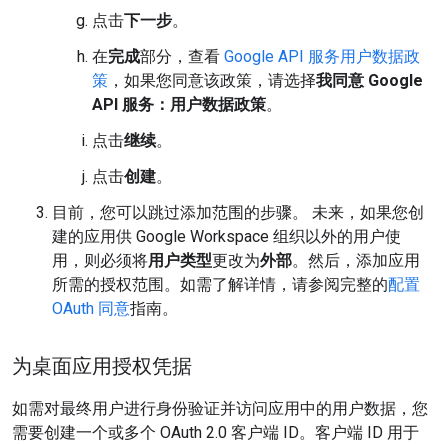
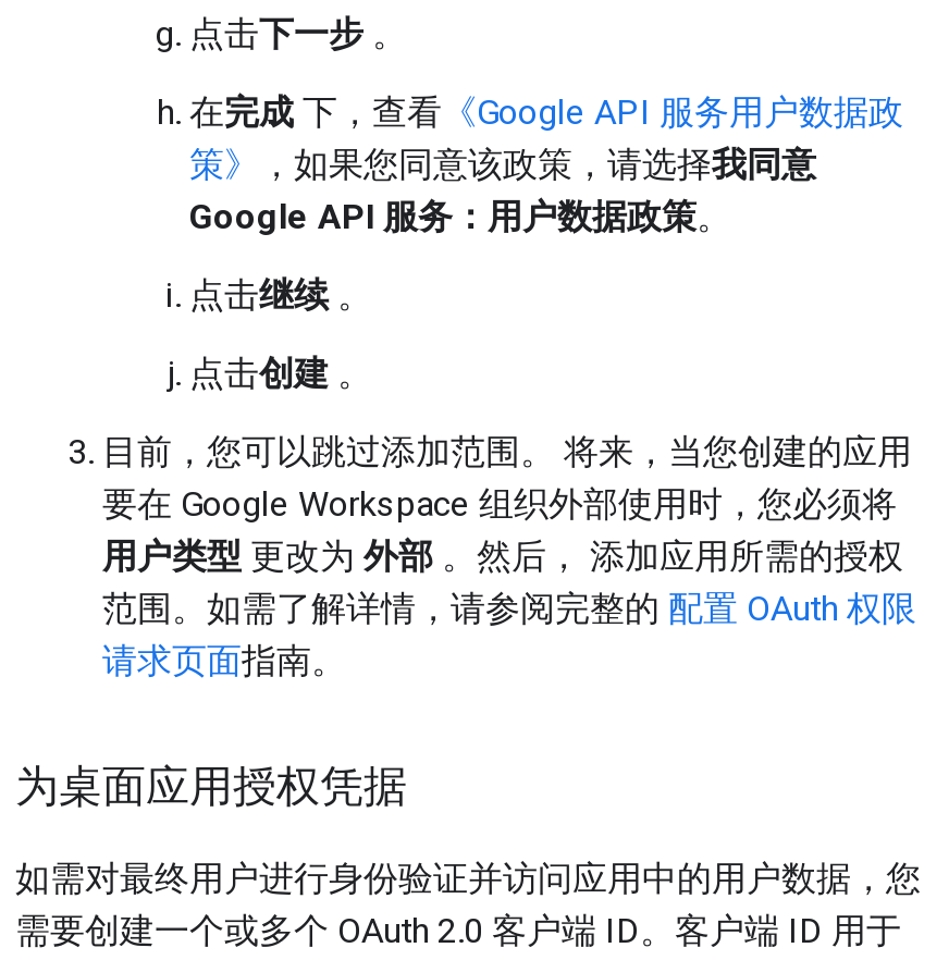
- 在完成部分，查看Google API 服务用户数据政
- 策，如果您同意该政策，请选择我同意 Google
- API 服务：用户数据政策。
+ 在完成下，查看《Google API 服务用户数据政
+ 策》，如果您同意该政策，请选择我同意
+ Google API 服务：用户数据政策。

- 目前，您可以跳过添加范围的步骤。 未来，如果您创
- 建的应用供 Google Workspace 组织以外的用户使
- 用，则必须将用户类型更改为外部。然后，添加应用
- 所需的授权范围。如需了解详情，请参阅完整的配置
- OAuth 同意指南。
+ 目前，您可以跳过添加范围。 将来，当您创建的应用
+ 要在 Google Workspace 组织外部使用时，您必须将
+ 用户类型更改为外部。然后， 添加应用所需的授权
+ 范围。如需了解详情，请参阅完整的配置 OAuth 权限
+ 请求页面指南。
